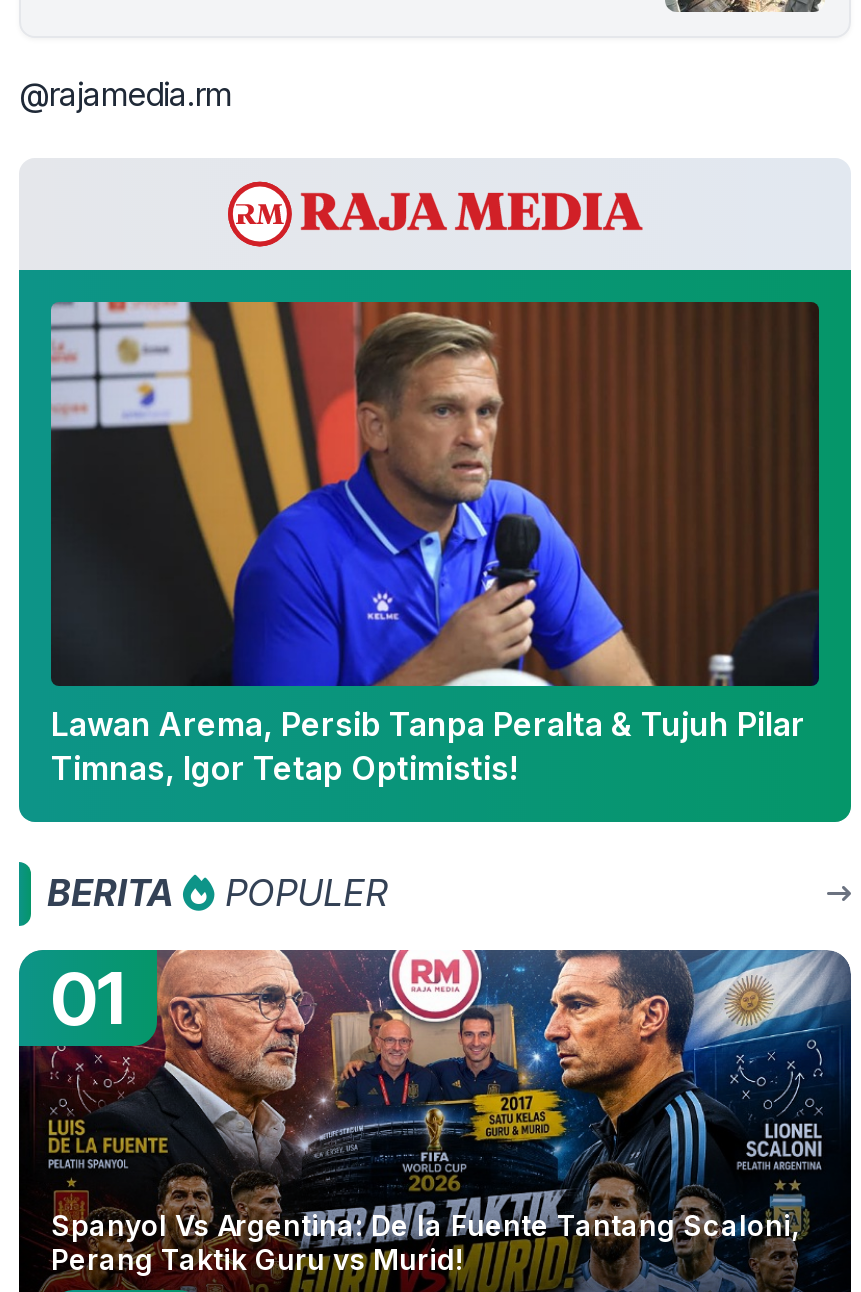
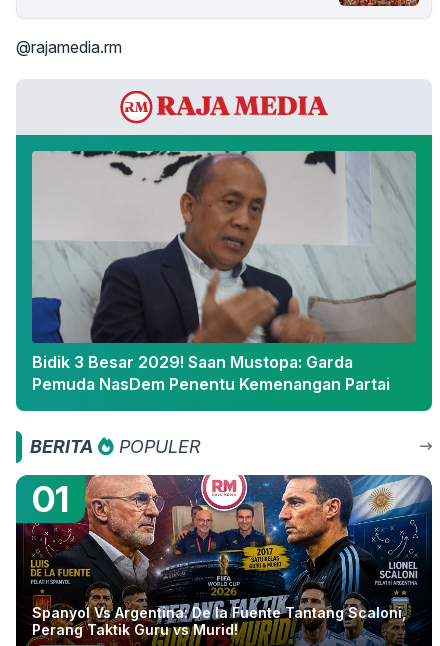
- [image]
- Lawan Arema, Persib Tanpa Peralta & Tujuh Pilar
- Timnas, Igor Tetap Optimistis!
+ [image]
+ Bidik 3 Besar 2029! Saan Mustopa: Garda
+ Pemuda NasDem Penentu Kemenangan Partai
